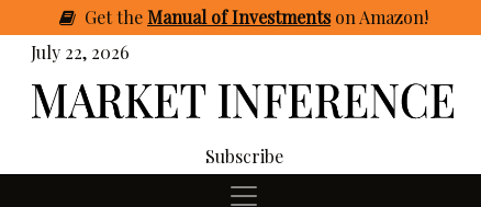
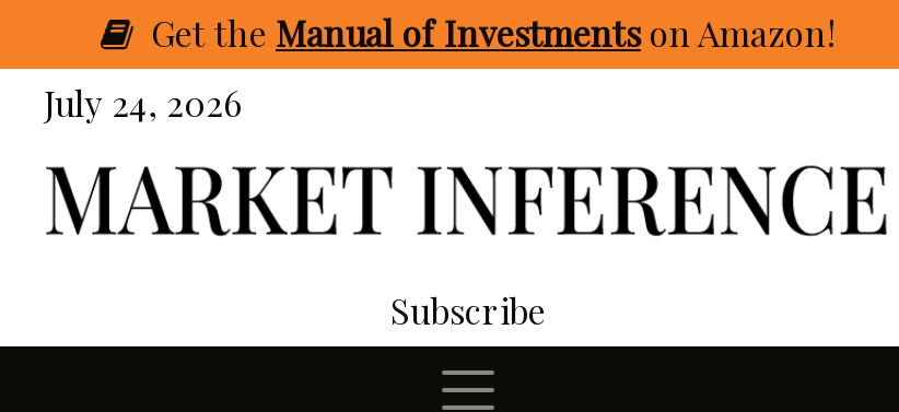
- July 22, 2026
+ July 24, 2026
